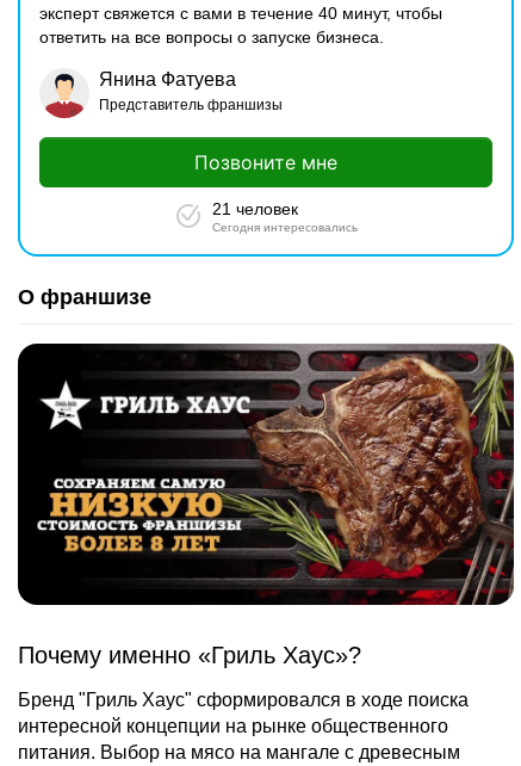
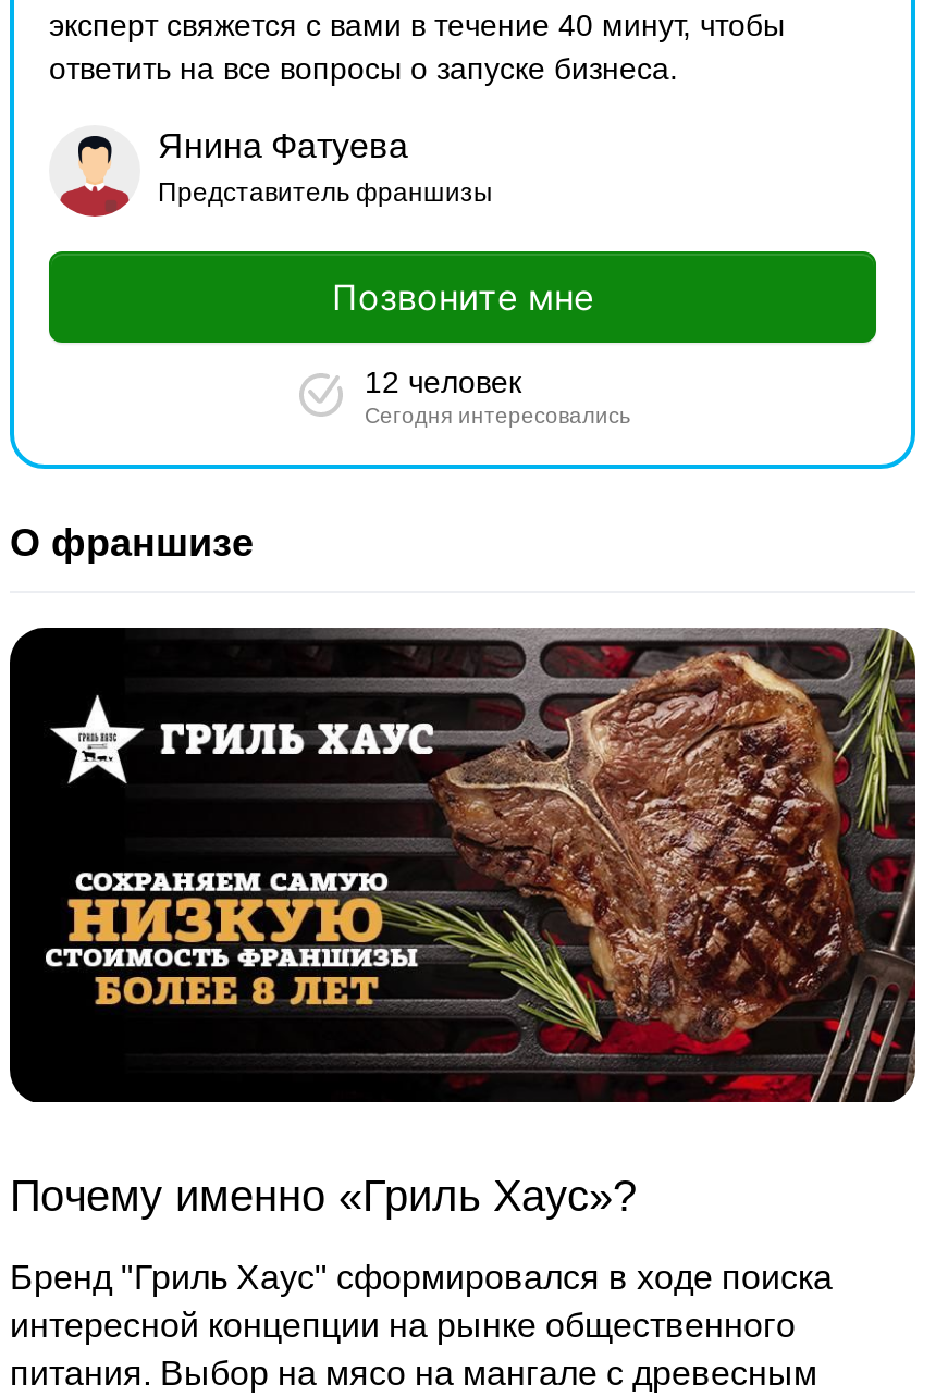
- 21 человек
+ 12 человек
